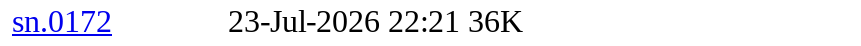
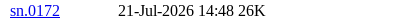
- 23-Jul-2026 22:21 36K
+ 21-Jul-2026 14:48 26K
